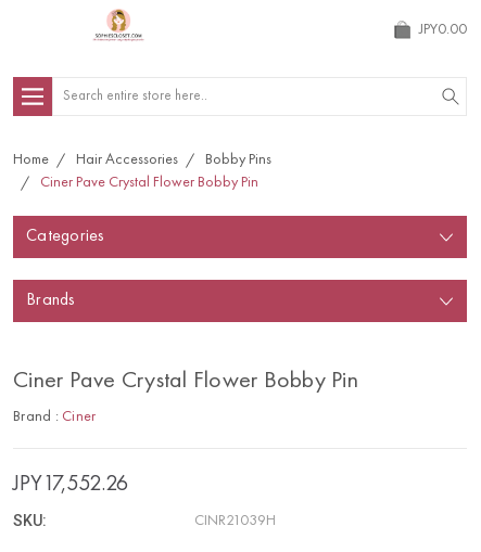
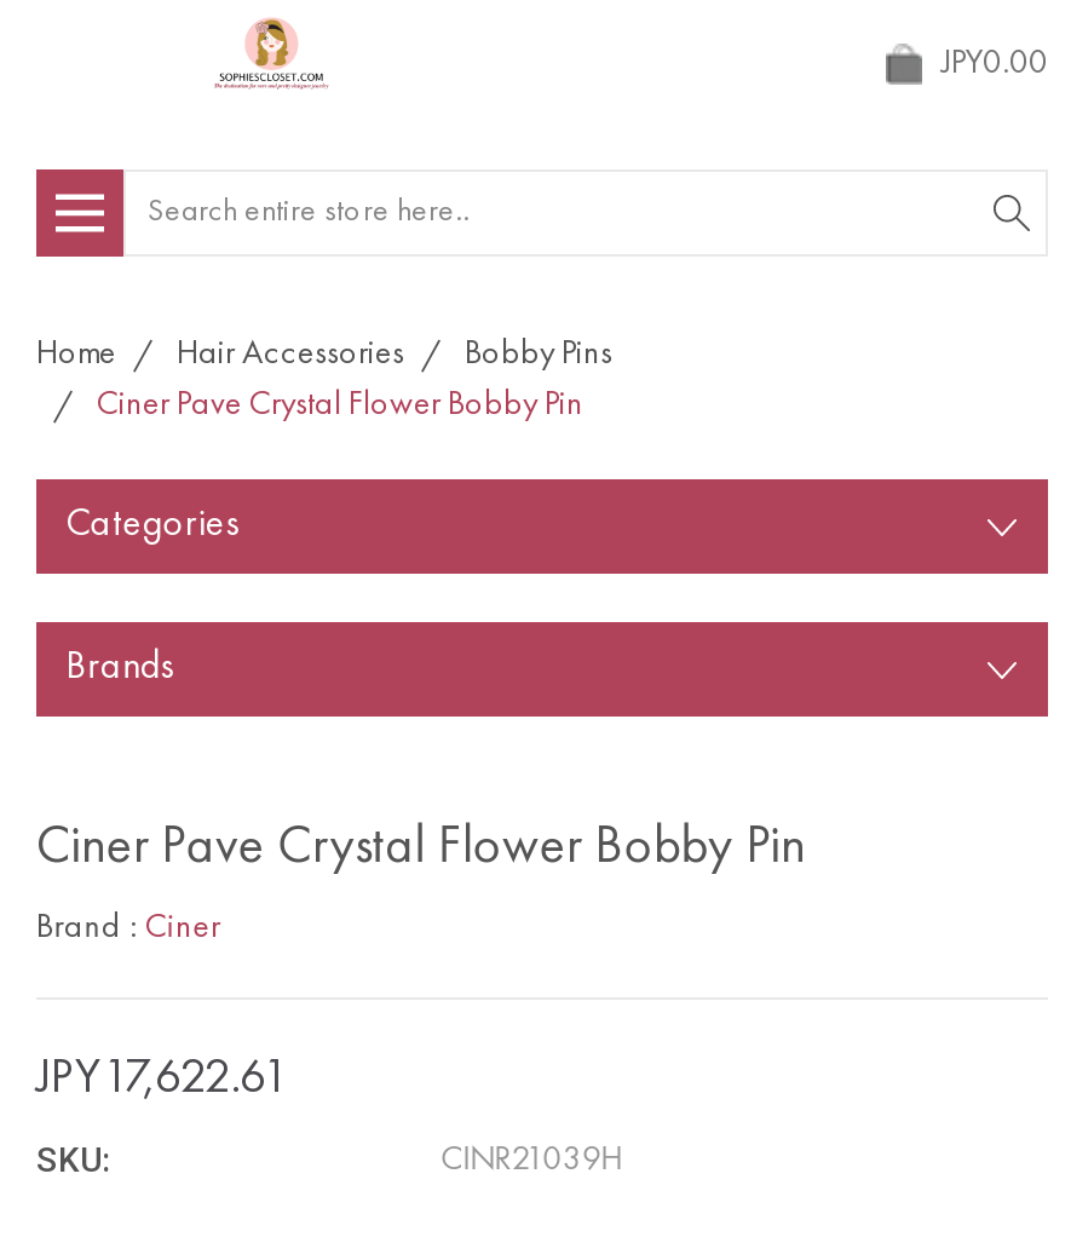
- JPY17,552.26
+ JPY17,622.61
